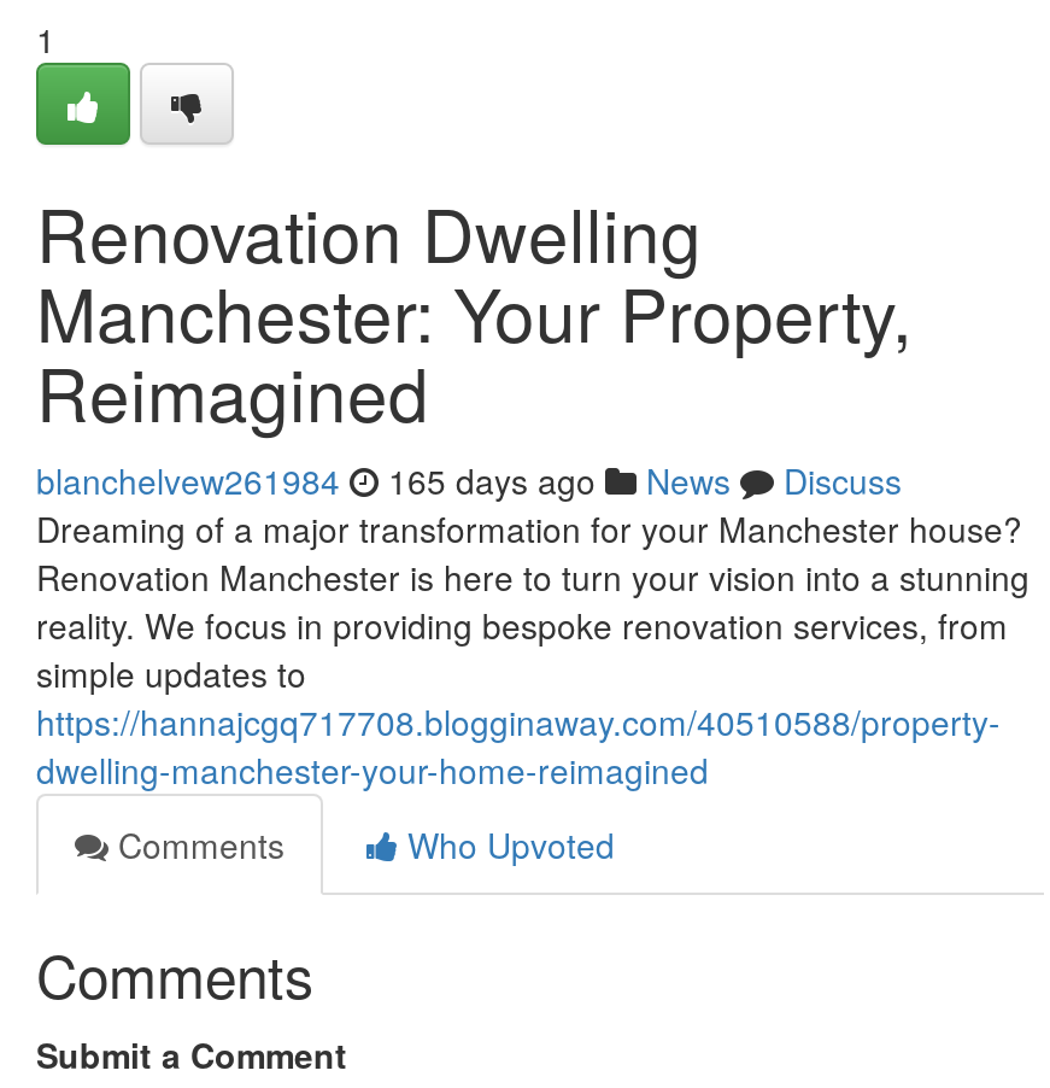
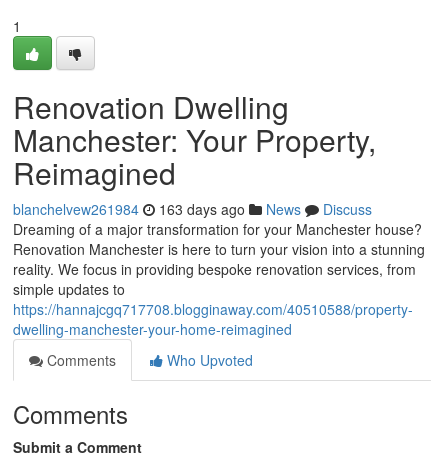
- blanchelvew261984 165 days ago News Discuss
+ blanchelvew261984 163 days ago News Discuss
